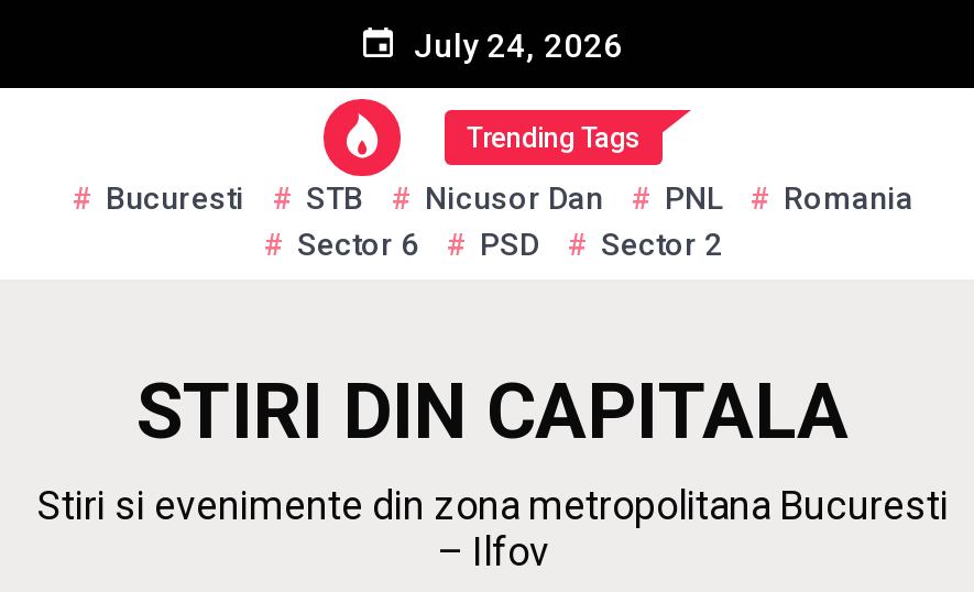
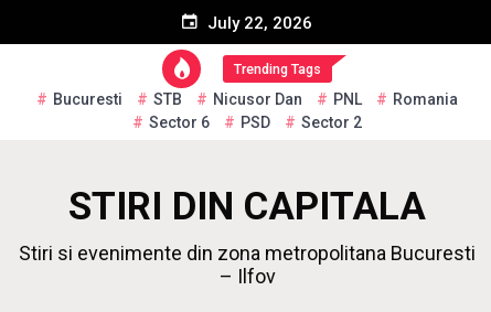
- July 24, 2026
+ July 22, 2026
